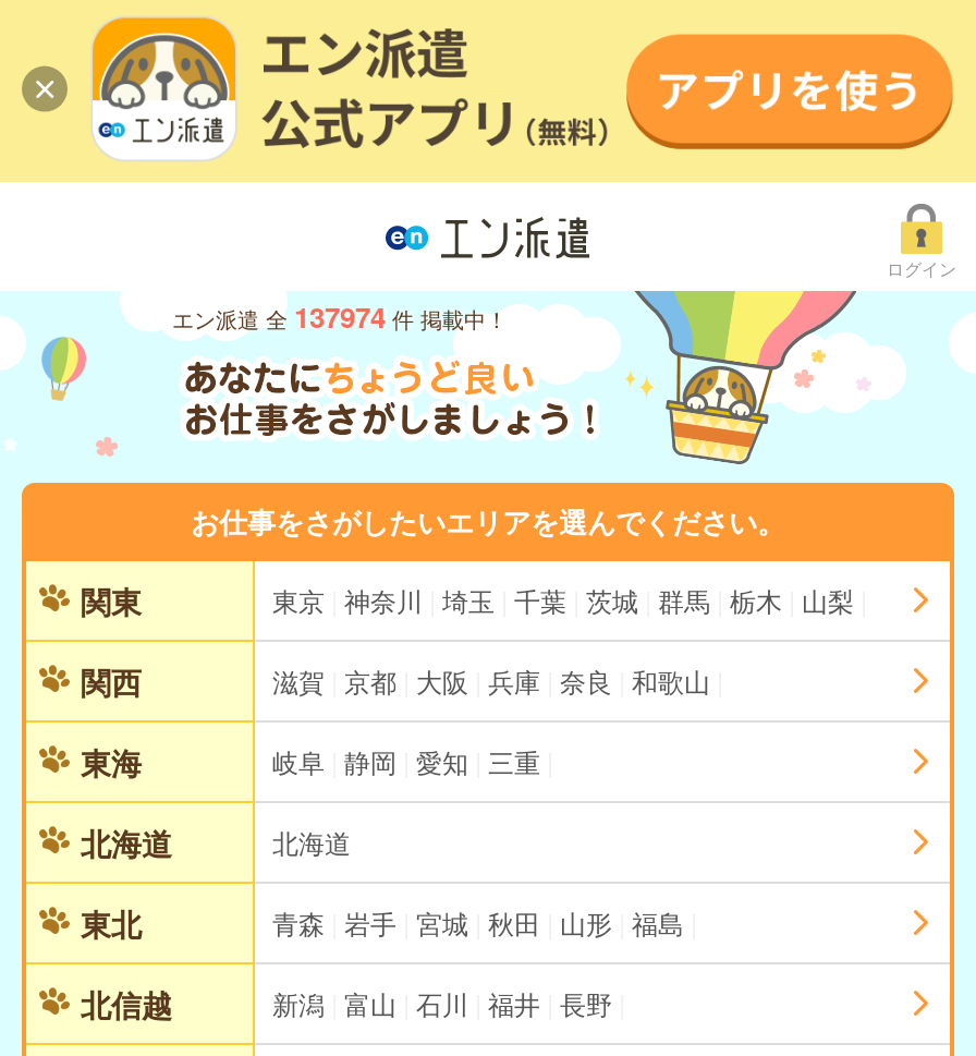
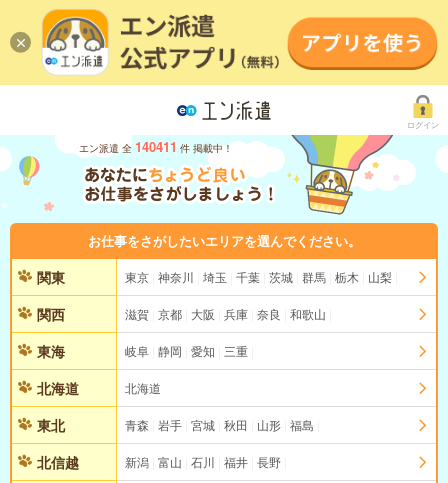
- エン派遣 全 137974 件 掲載中！
+ エン派遣 全 140411 件 掲載中！
